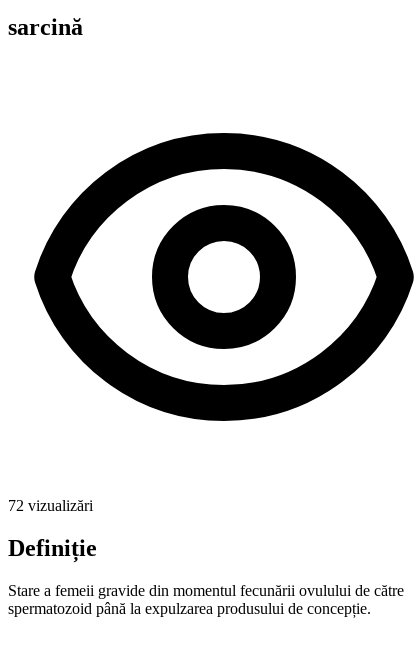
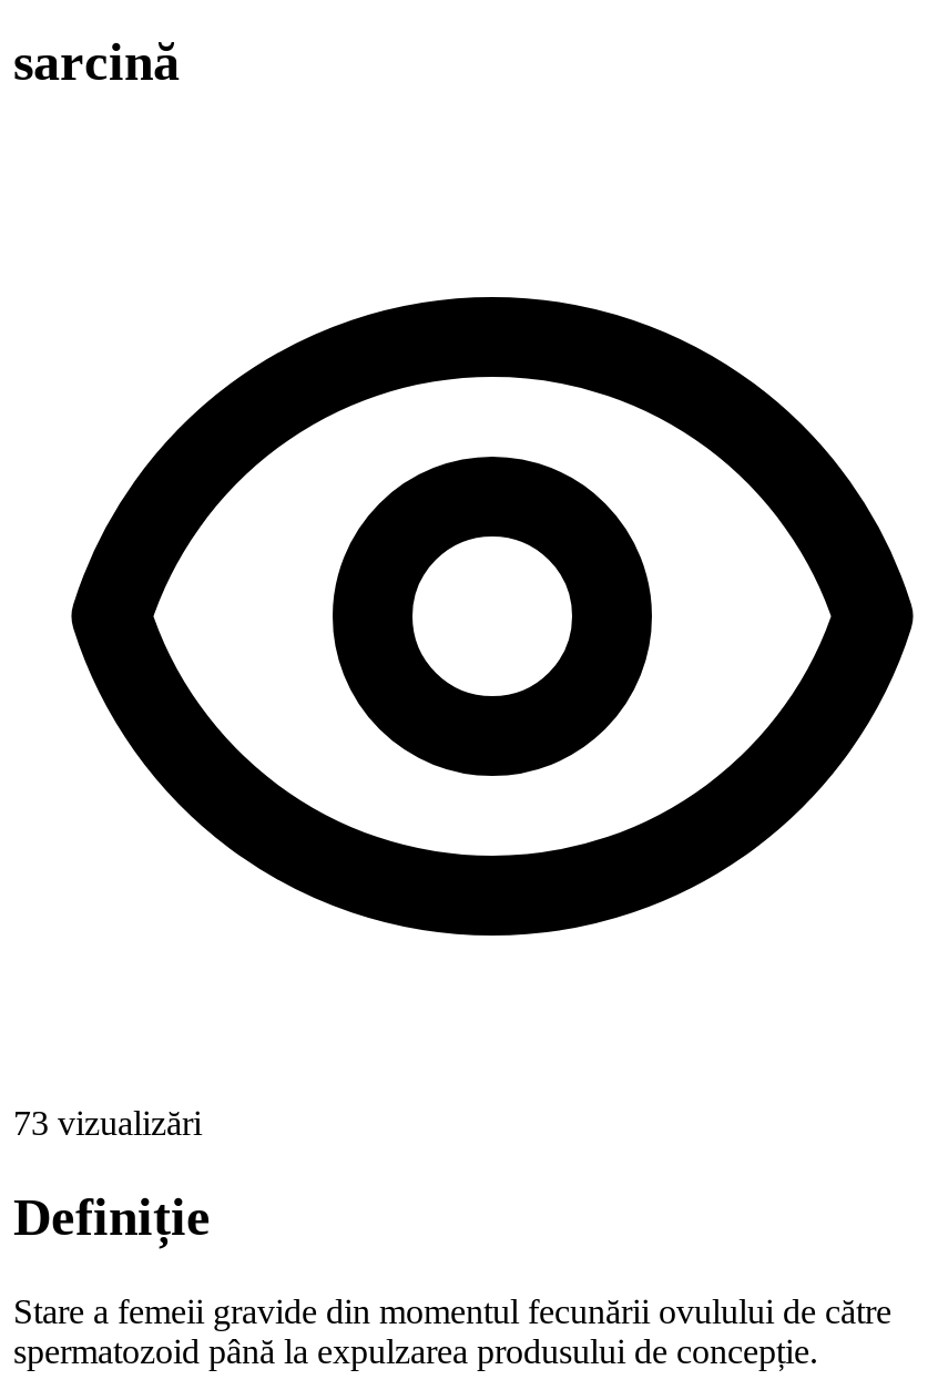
- 72 vizualizări
+ 73 vizualizări
